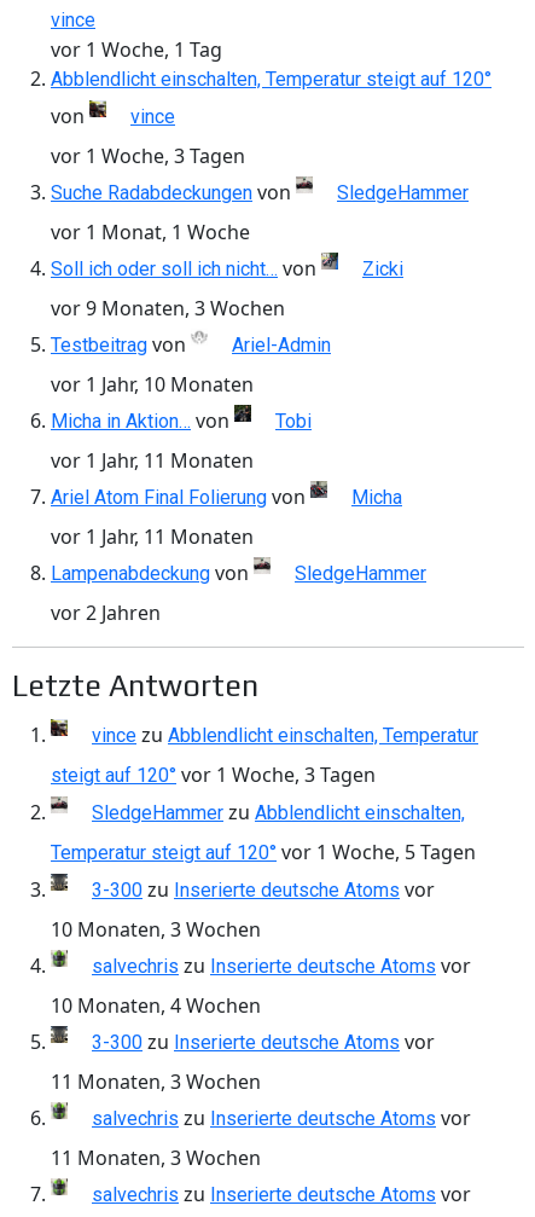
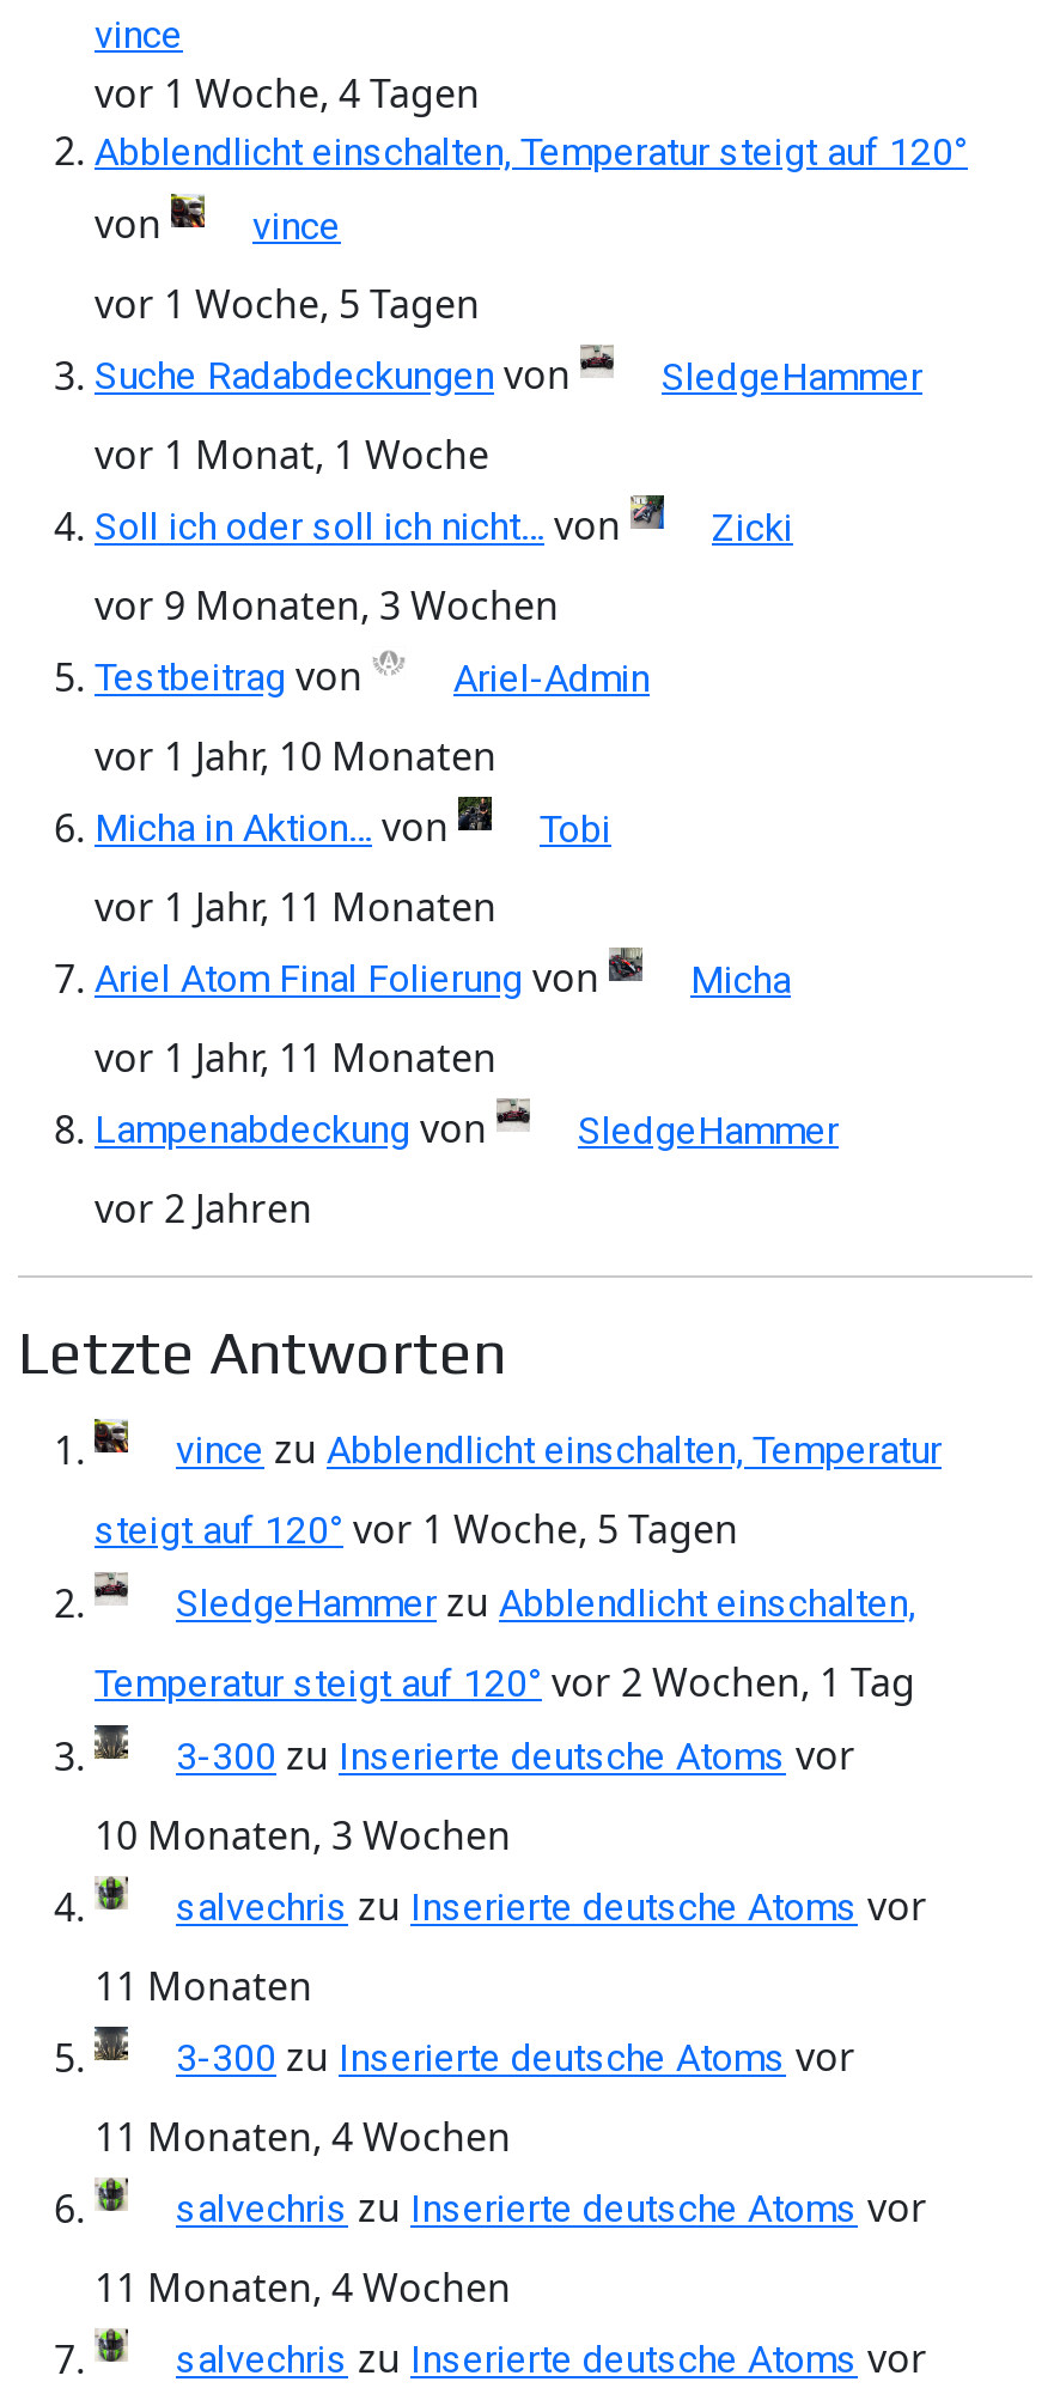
- vor 1 Woche, 1 Tag
+ vor 1 Woche, 4 Tagen

- vor 1 Woche, 3 Tagen
+ vor 1 Woche, 5 Tagen

- steigt auf 120° vor 1 Woche, 3 Tagen
+ steigt auf 120° vor 1 Woche, 5 Tagen

- Temperatur steigt auf 120° vor 1 Woche, 5 Tagen
+ Temperatur steigt auf 120° vor 2 Wochen, 1 Tag

- 10 Monaten, 4 Wochen
+ 11 Monaten

- 11 Monaten, 3 Wochen
+ 11 Monaten, 4 Wochen

- 11 Monaten, 3 Wochen
+ 11 Monaten, 4 Wochen
